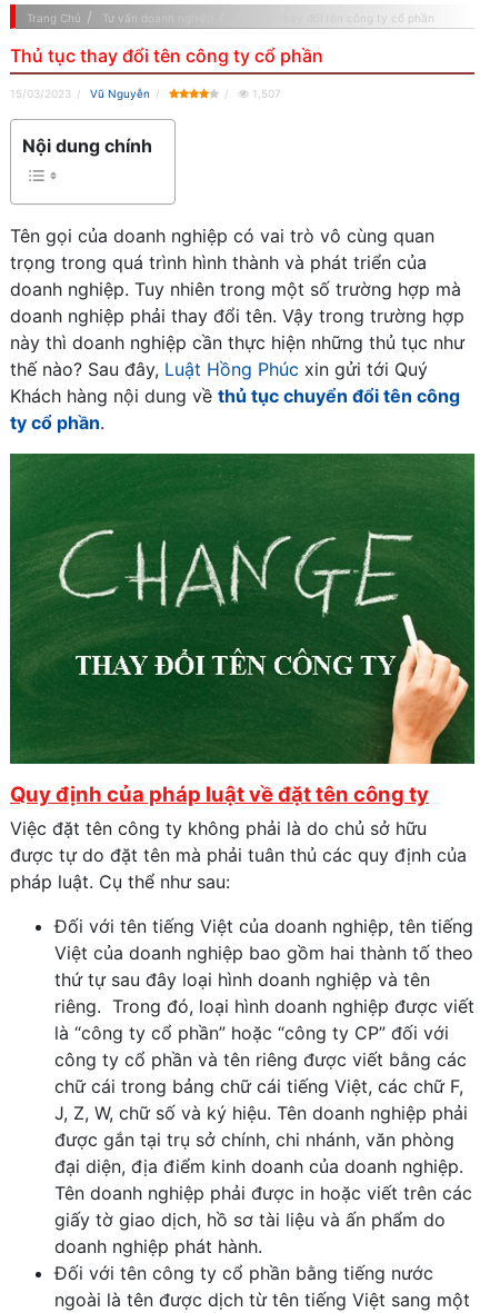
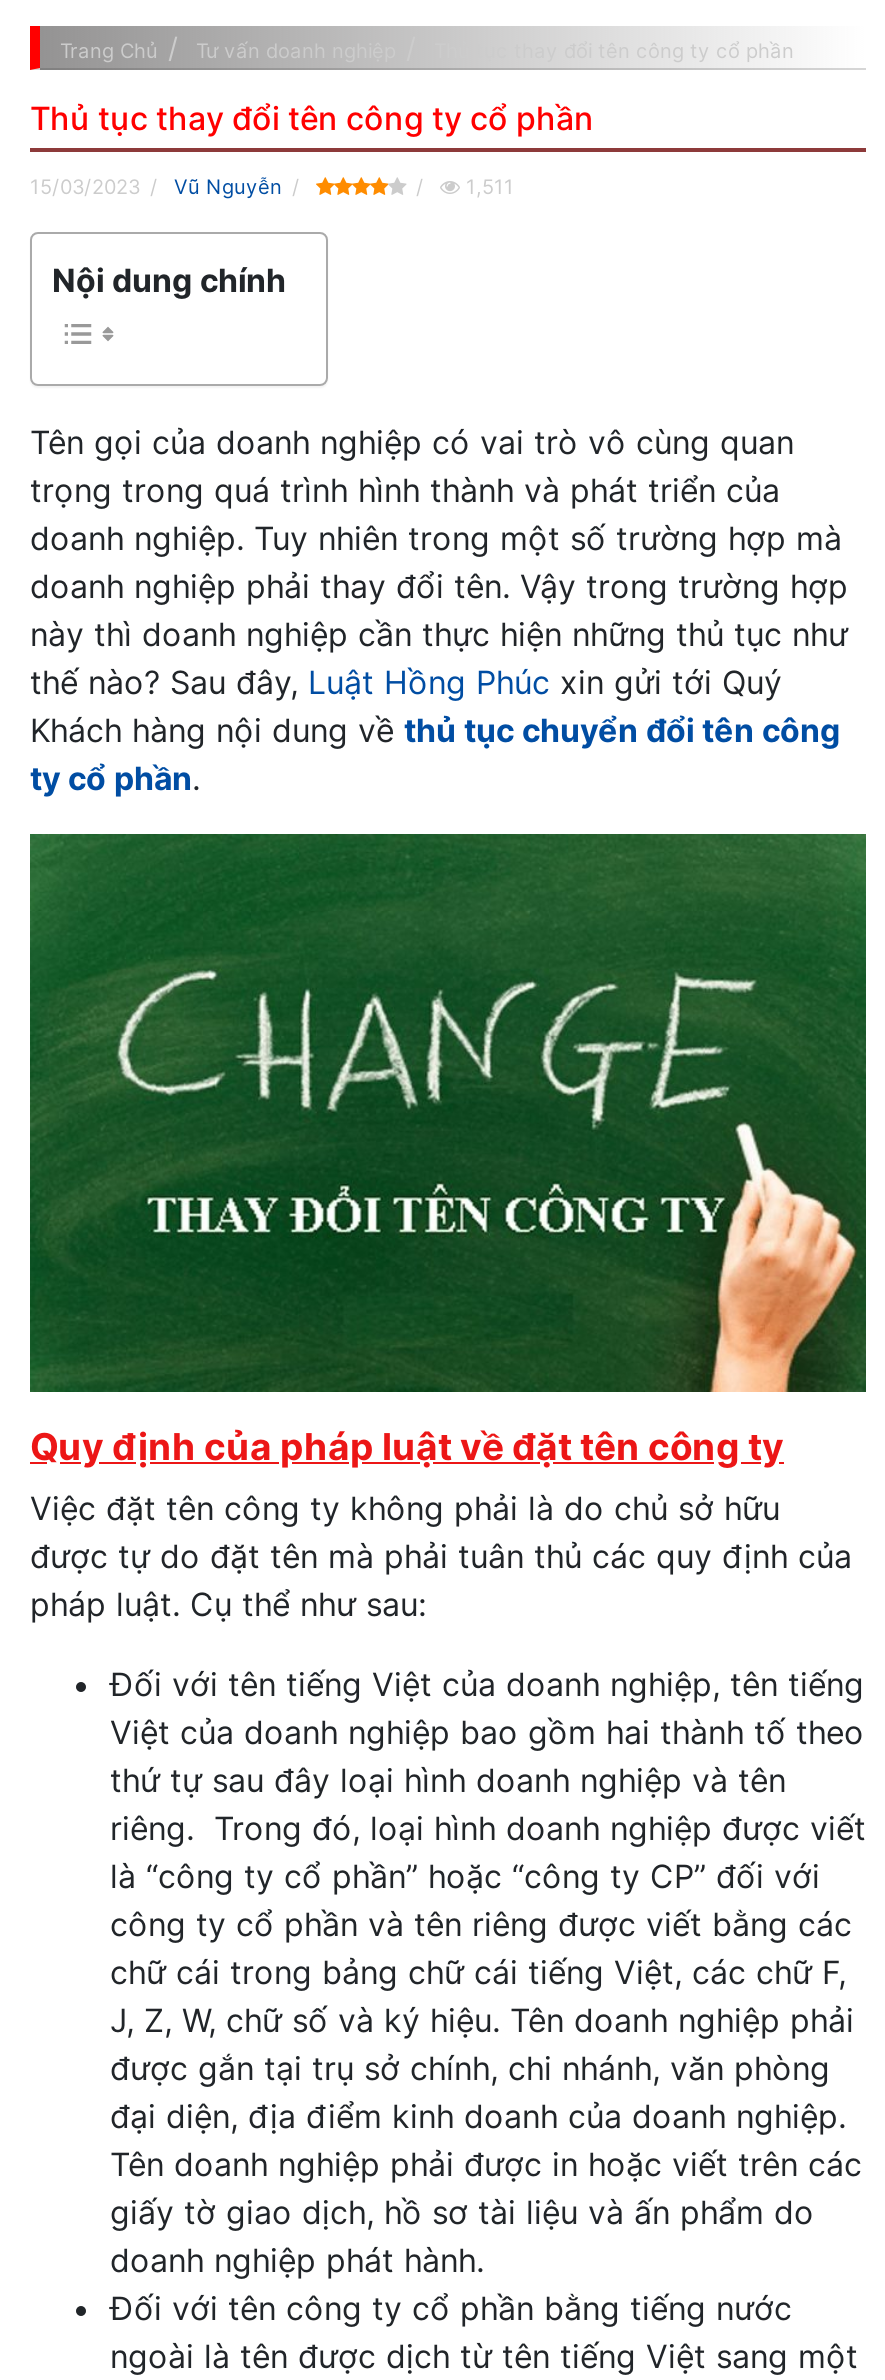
- 1,507
+ 1,511
